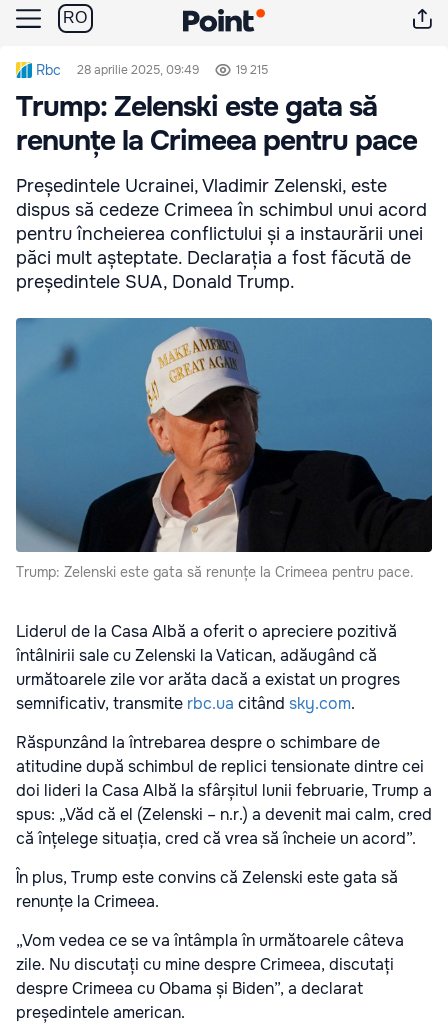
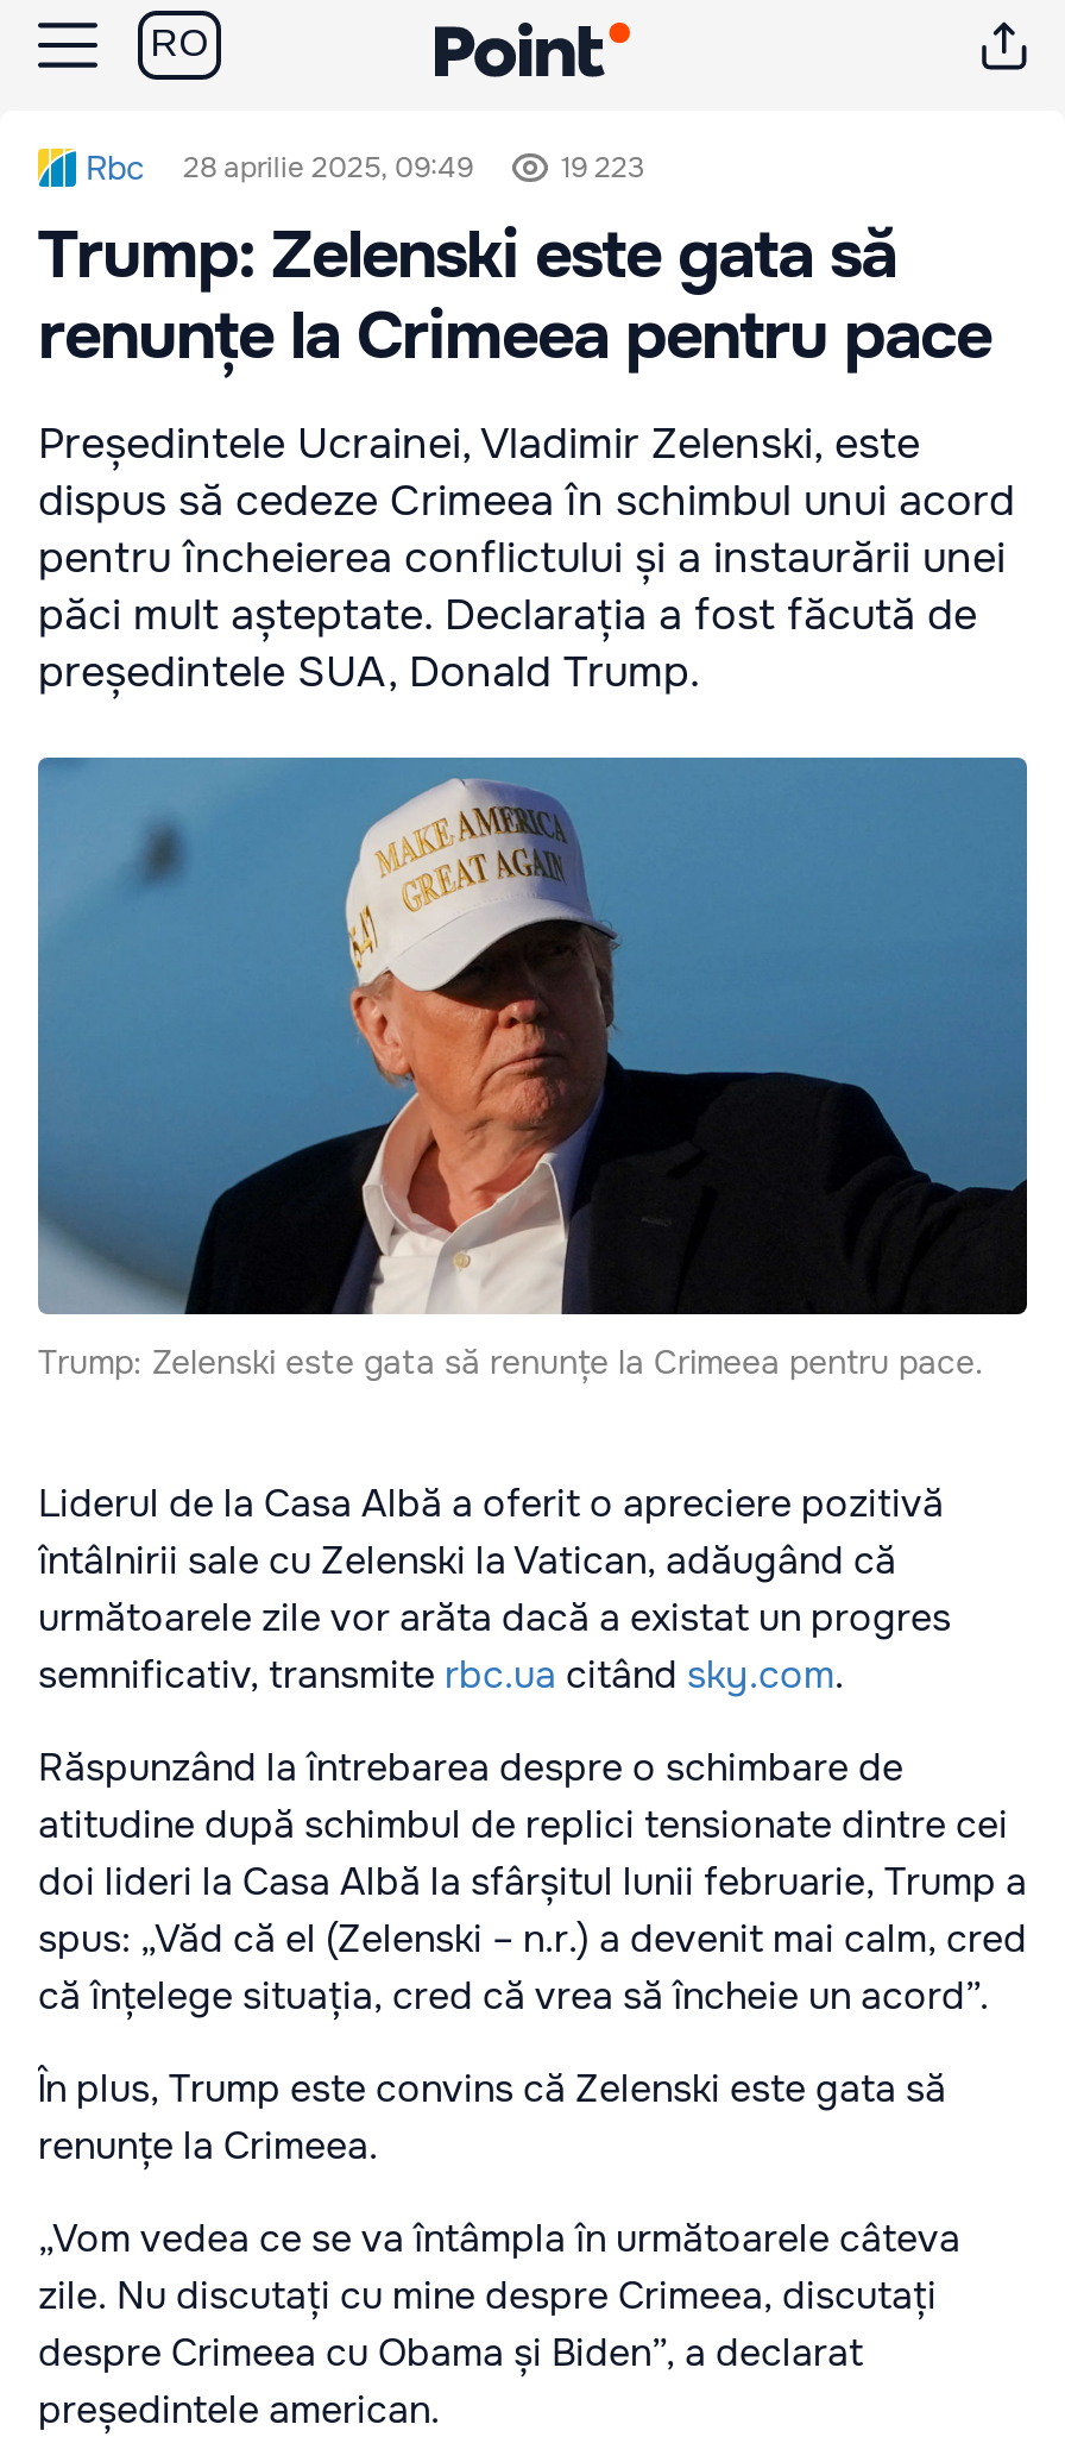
- 19 215
+ 19 223
